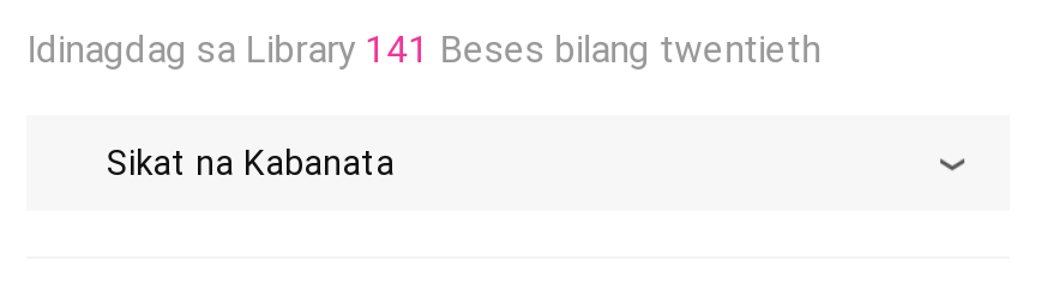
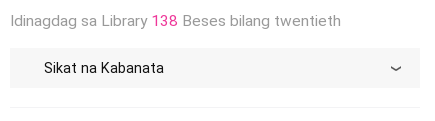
- Idinagdag sa Library 141 Beses bilang twentieth
+ Idinagdag sa Library 138 Beses bilang twentieth
